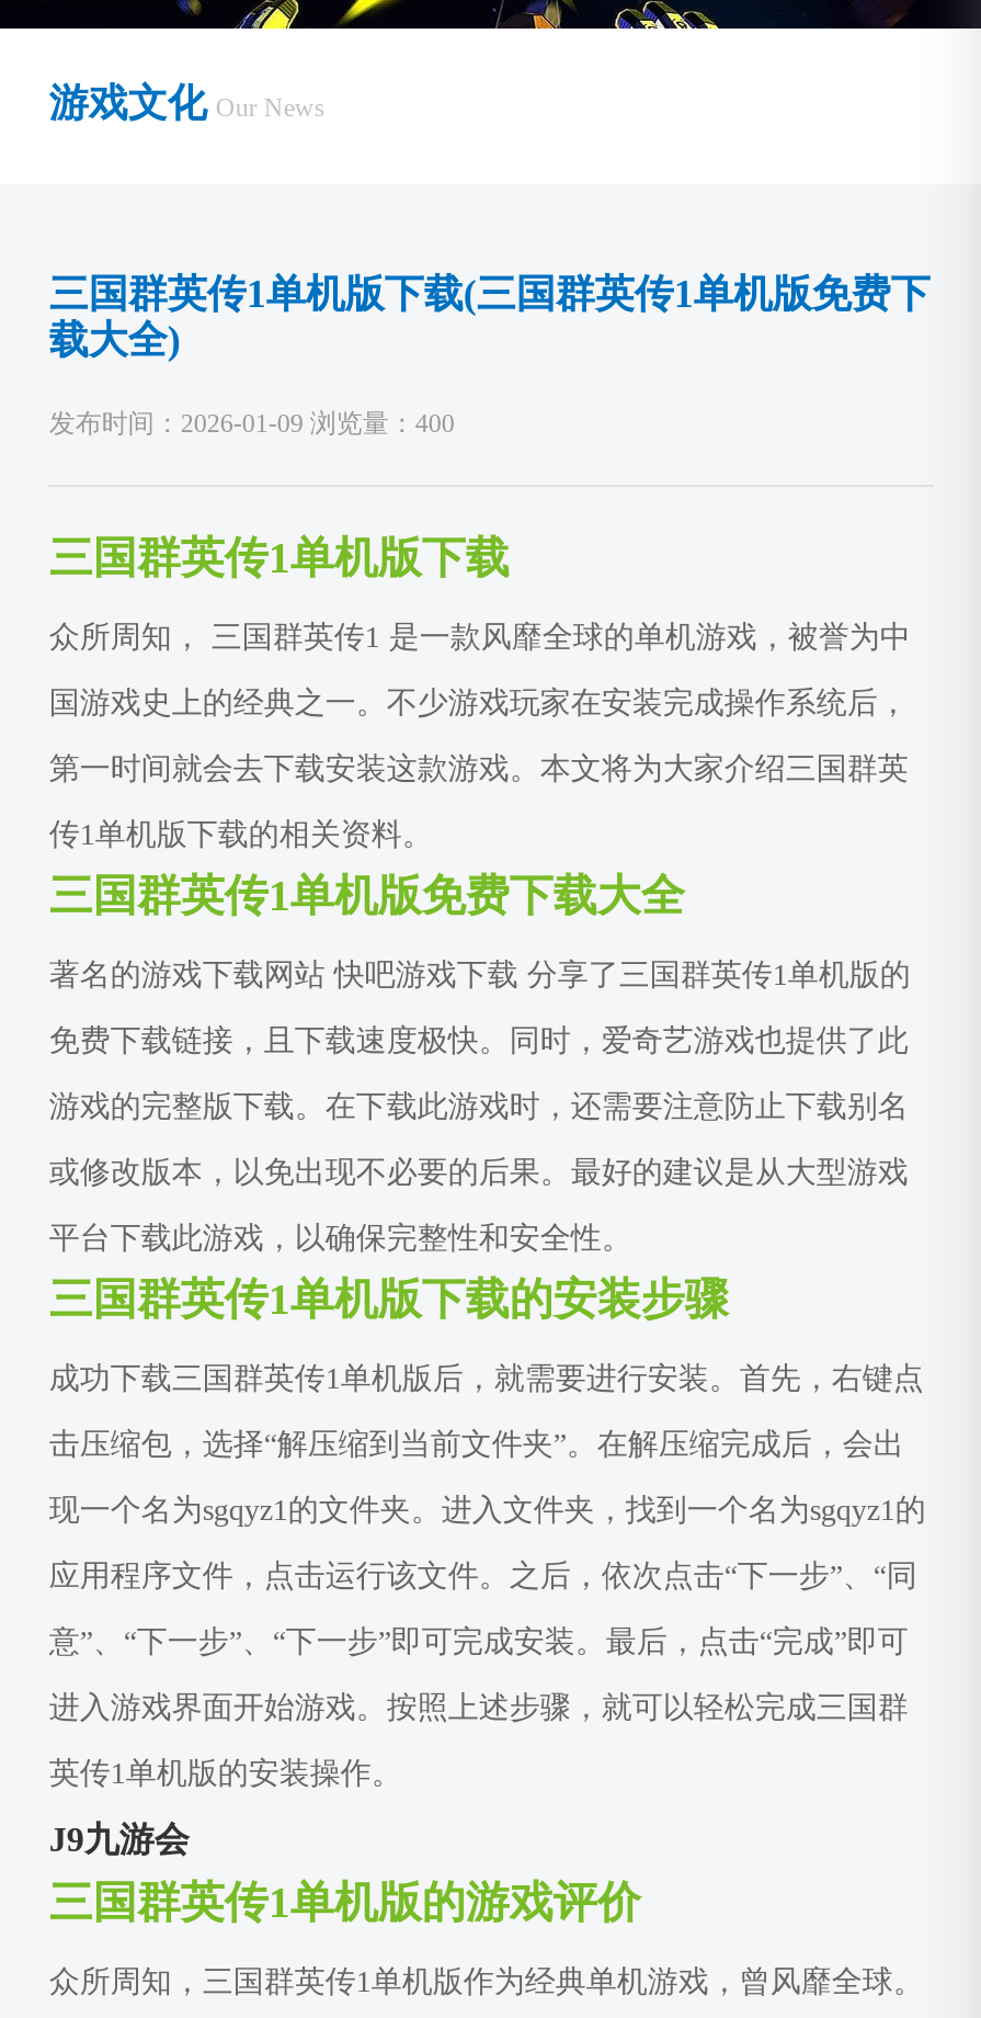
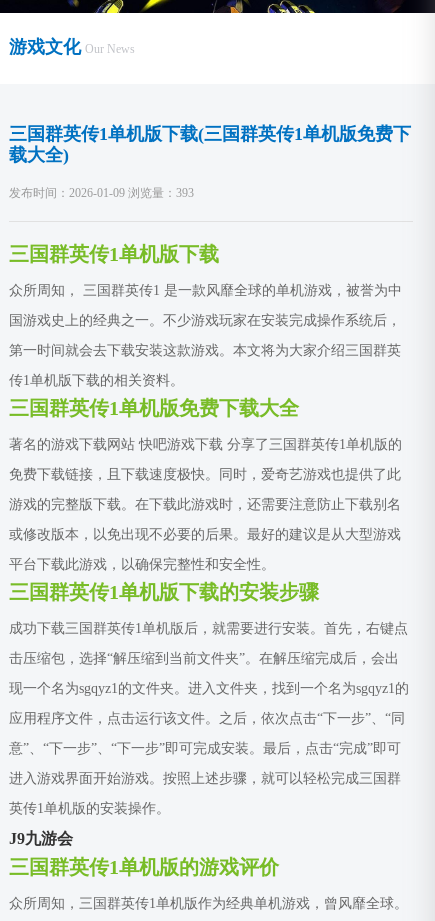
- 发布时间：2026-01-09 浏览量：400
+ 发布时间：2026-01-09 浏览量：393
